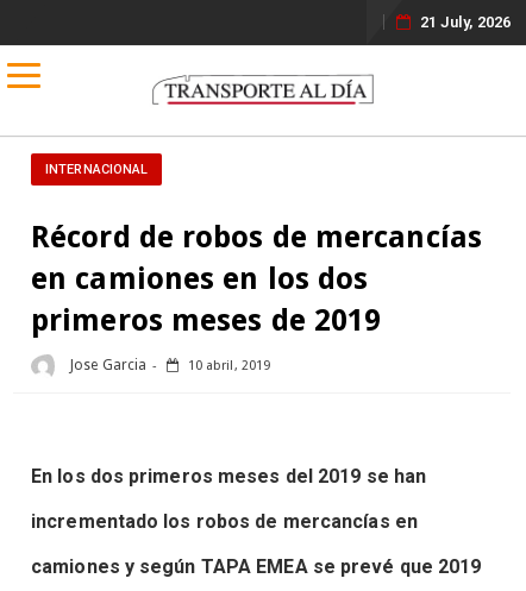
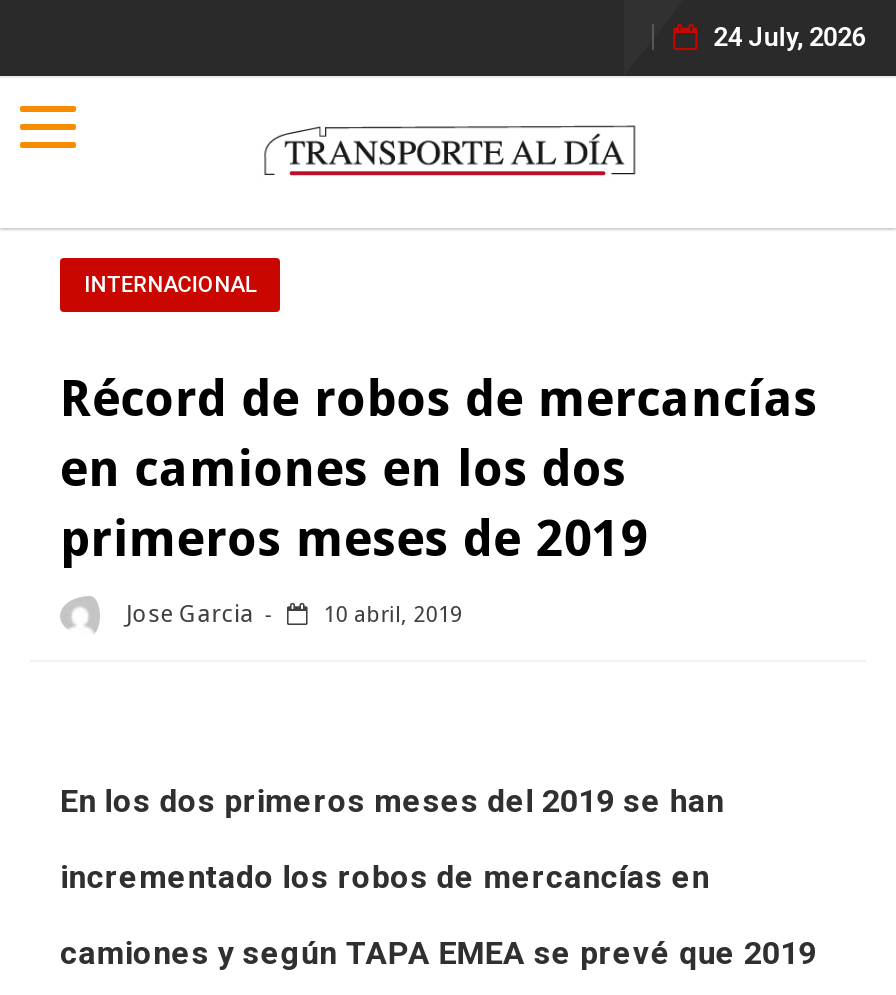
- 21 July, 2026
+ 24 July, 2026
